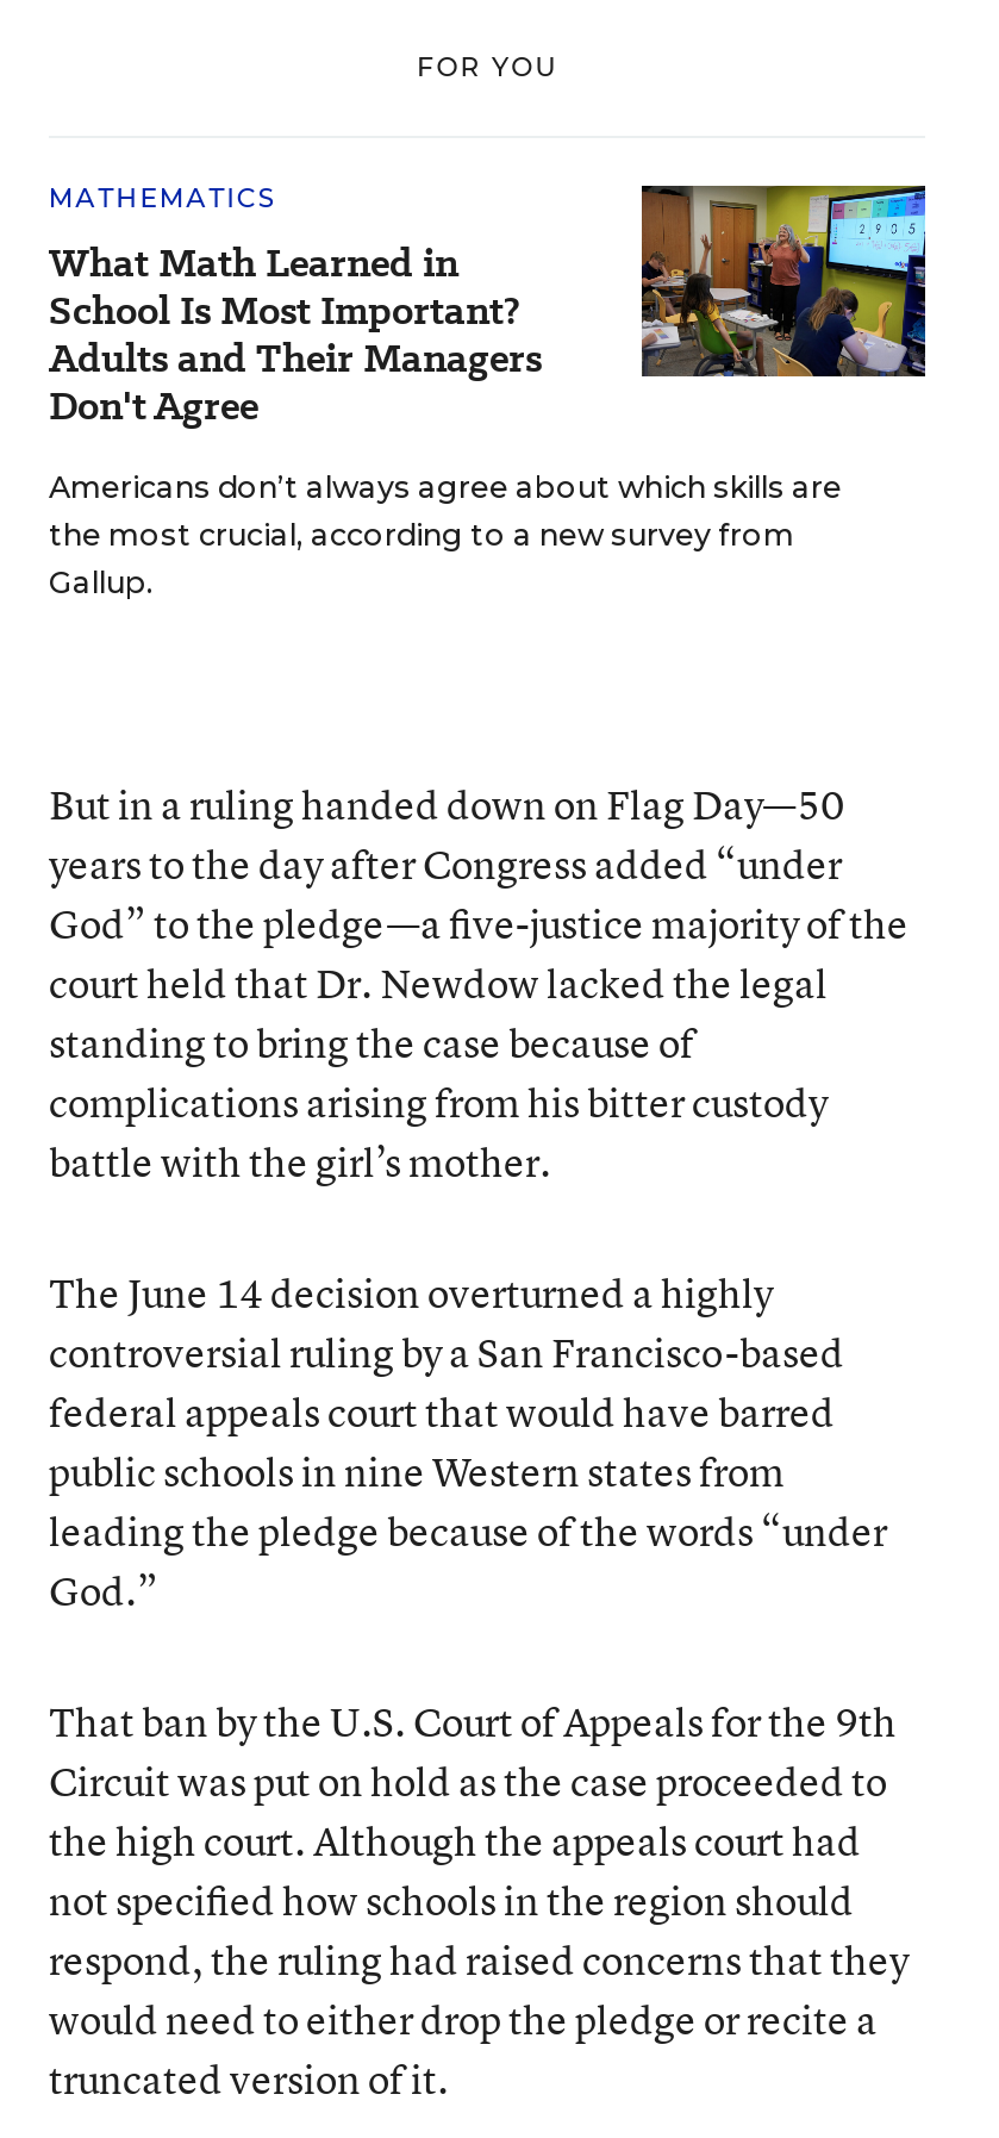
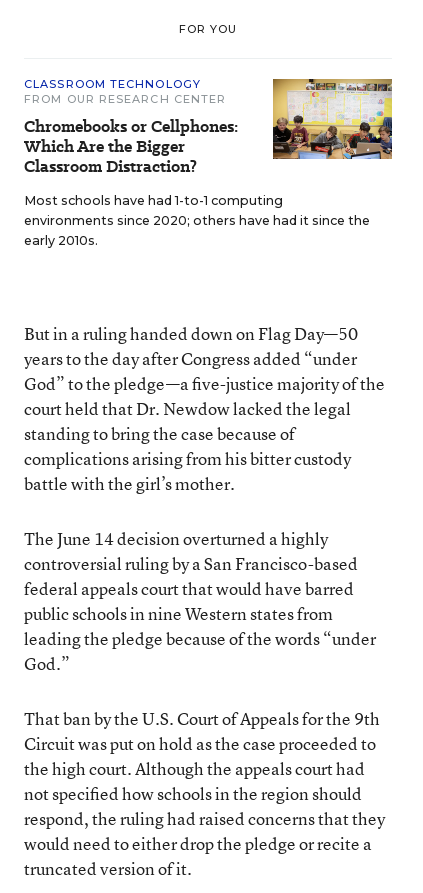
- MATHEMATICS
- What Math Learned in
- School Is Most Important?
- Adults and Their Managers
- Don't Agree
+ CLASSROOM TECHNOLOGY
+ FROM OUR RESEARCH CENTER
+ Chromebooks or Cellphones:
+ Which Are the Bigger
+ Classroom Distraction?

- [image]
- Americans don’t always agree about which skills are
- the most crucial, according to a new survey from
- Gallup.
+ [image]
+ Most schools have had 1-to-1 computing
+ environments since 2020; others have had it since the
+ early 2010s.
